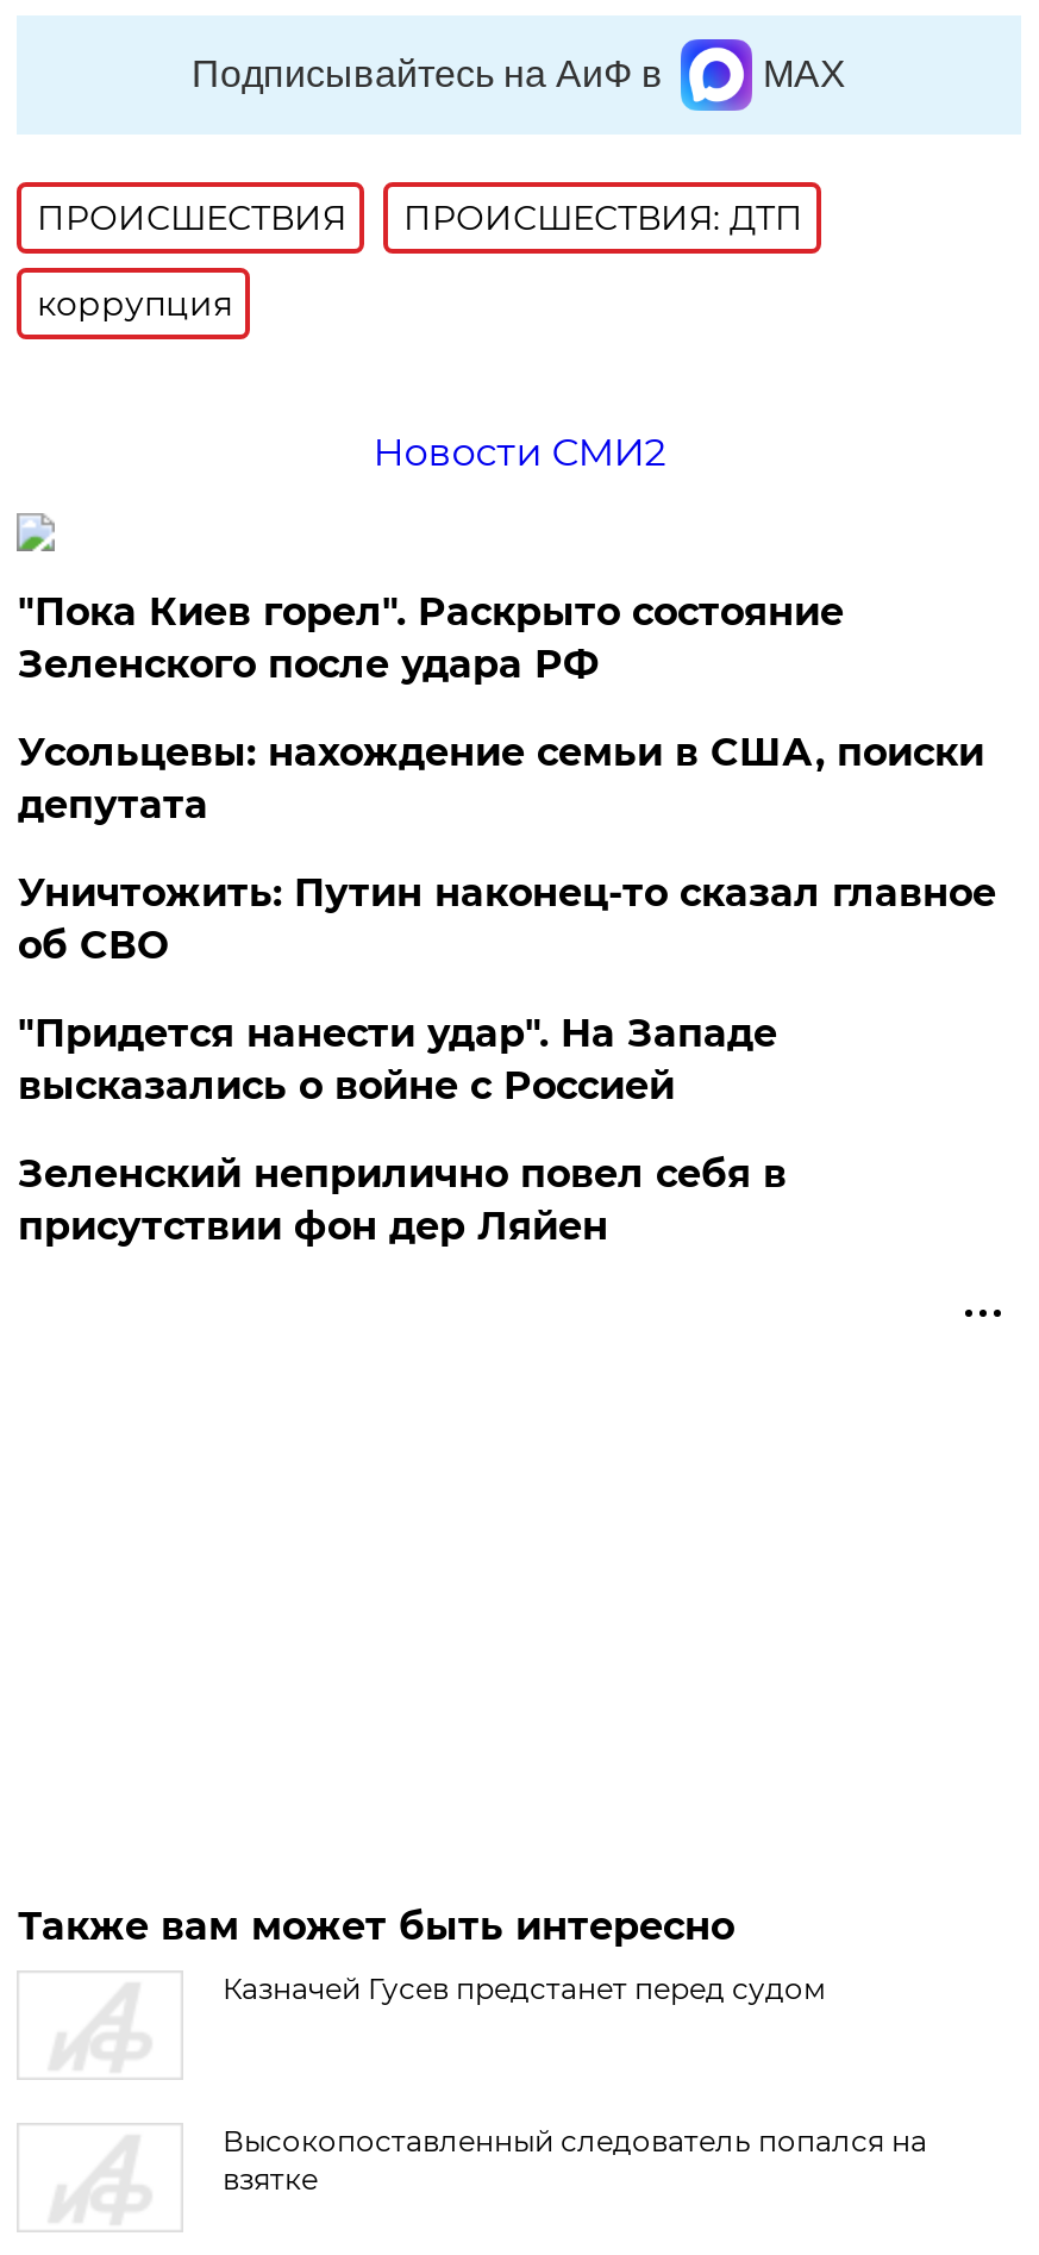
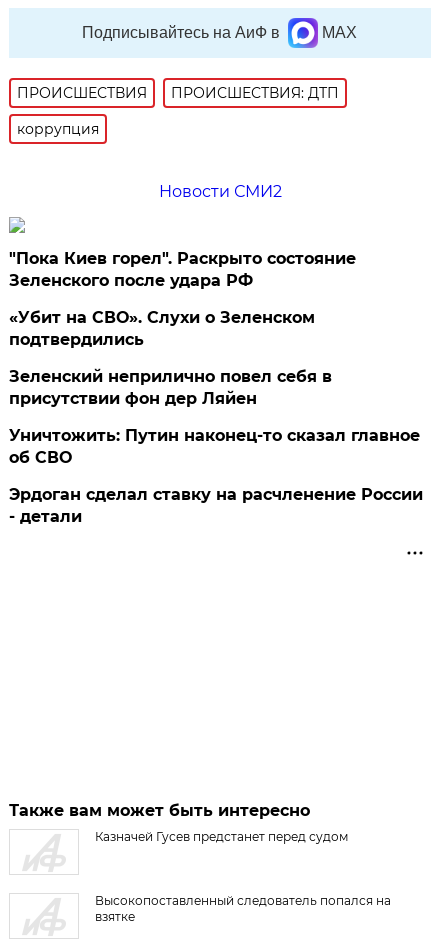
- Усольцевы: нахождение семьи в США, поиски
- депутата
- "Придется нанести удар". На Западе
- высказались о войне с Россией
+ «Убит на СВО». Слухи о Зеленском
+ подтвердились

moved down: Уничтожить: Путин наконец-то сказал главное | об СВО

moved up: Зеленский неприлично повел cебя в | присутствии фон дер Ляйен

+ Эрдоган сделал ставку на расчленение России
+ - детали
